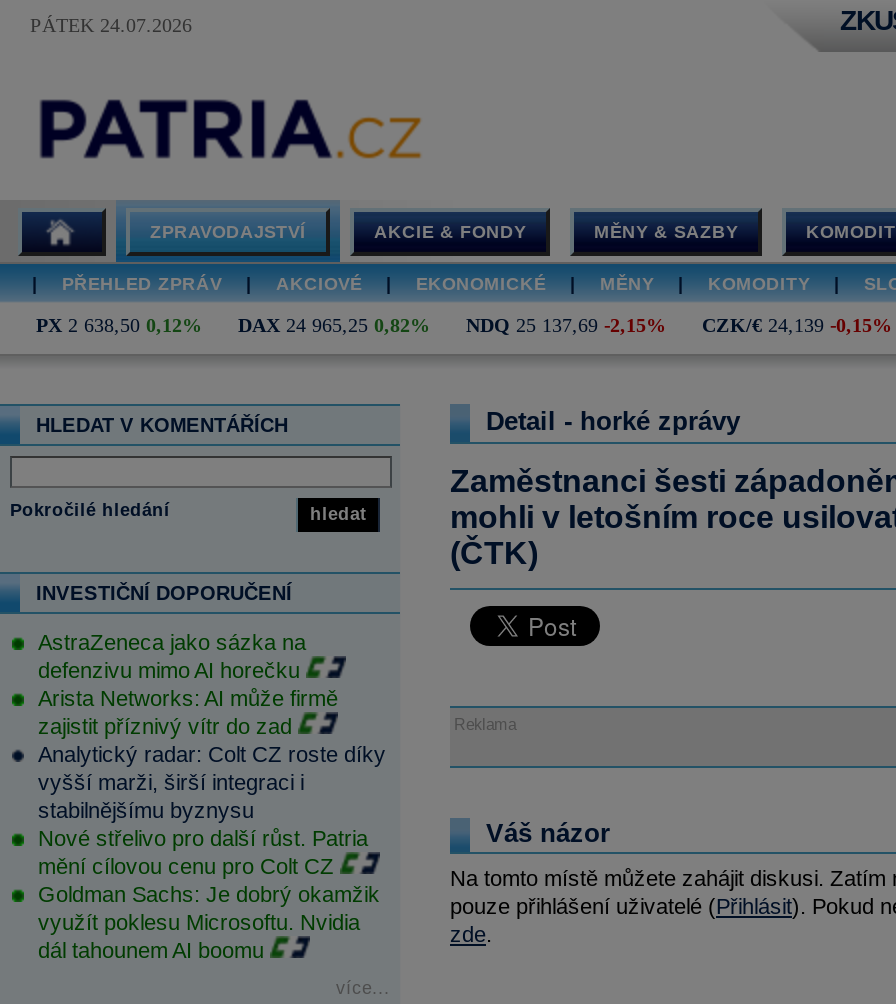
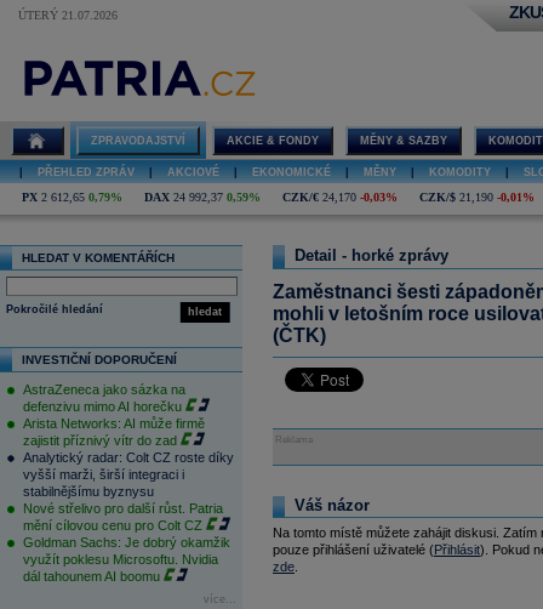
- PÁTEK 24.07.2026
+ ÚTERÝ 21.07.2026

- PX 2 638,50 0,12%
- DAX 24 965,25 0,82%
- NDQ 25 137,69 -2,15%
- CZK/€ 24,139 -0,15%
+ PX 2 612,65 0,79%
+ DAX 24 992,37 0,59%
+ CZK/€ 24,170 -0,03%
+ CZK/$ 21,190 -0,01%
